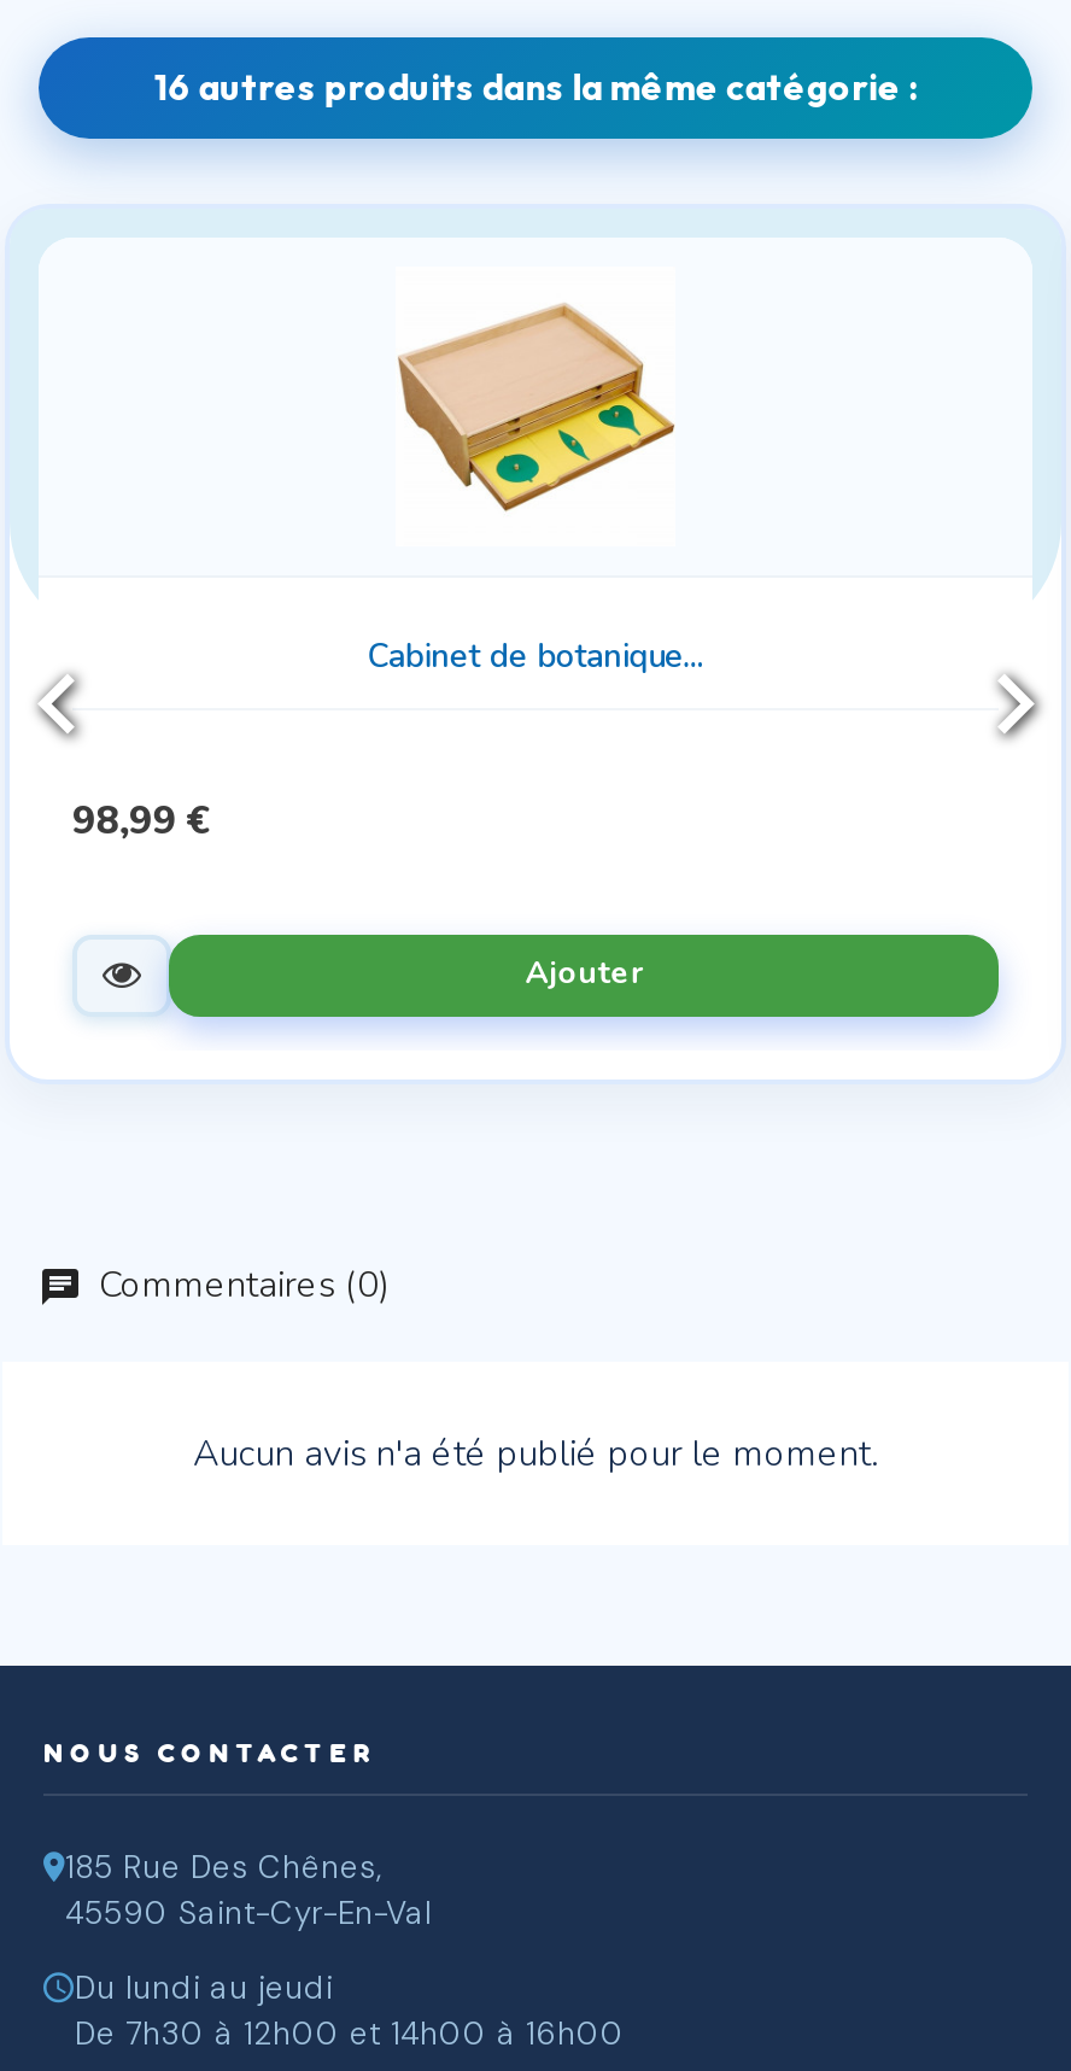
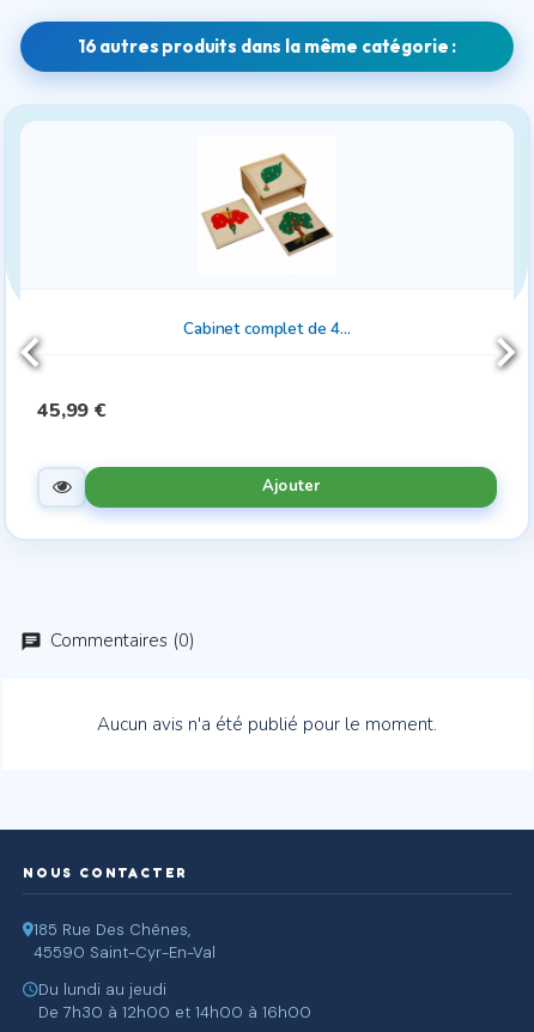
- [image]
+ [image]

- Cabinet de botanique...
+ Cabinet complet de 4...

- 98,99 €
+ 45,99 €
